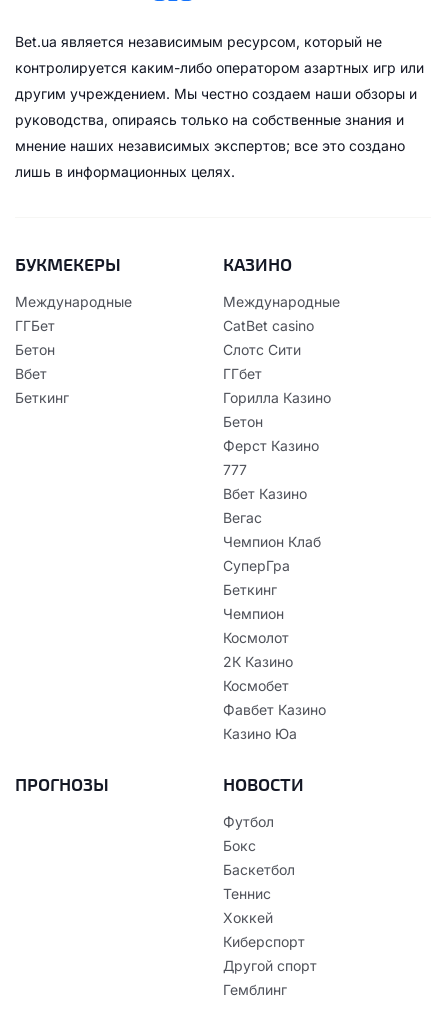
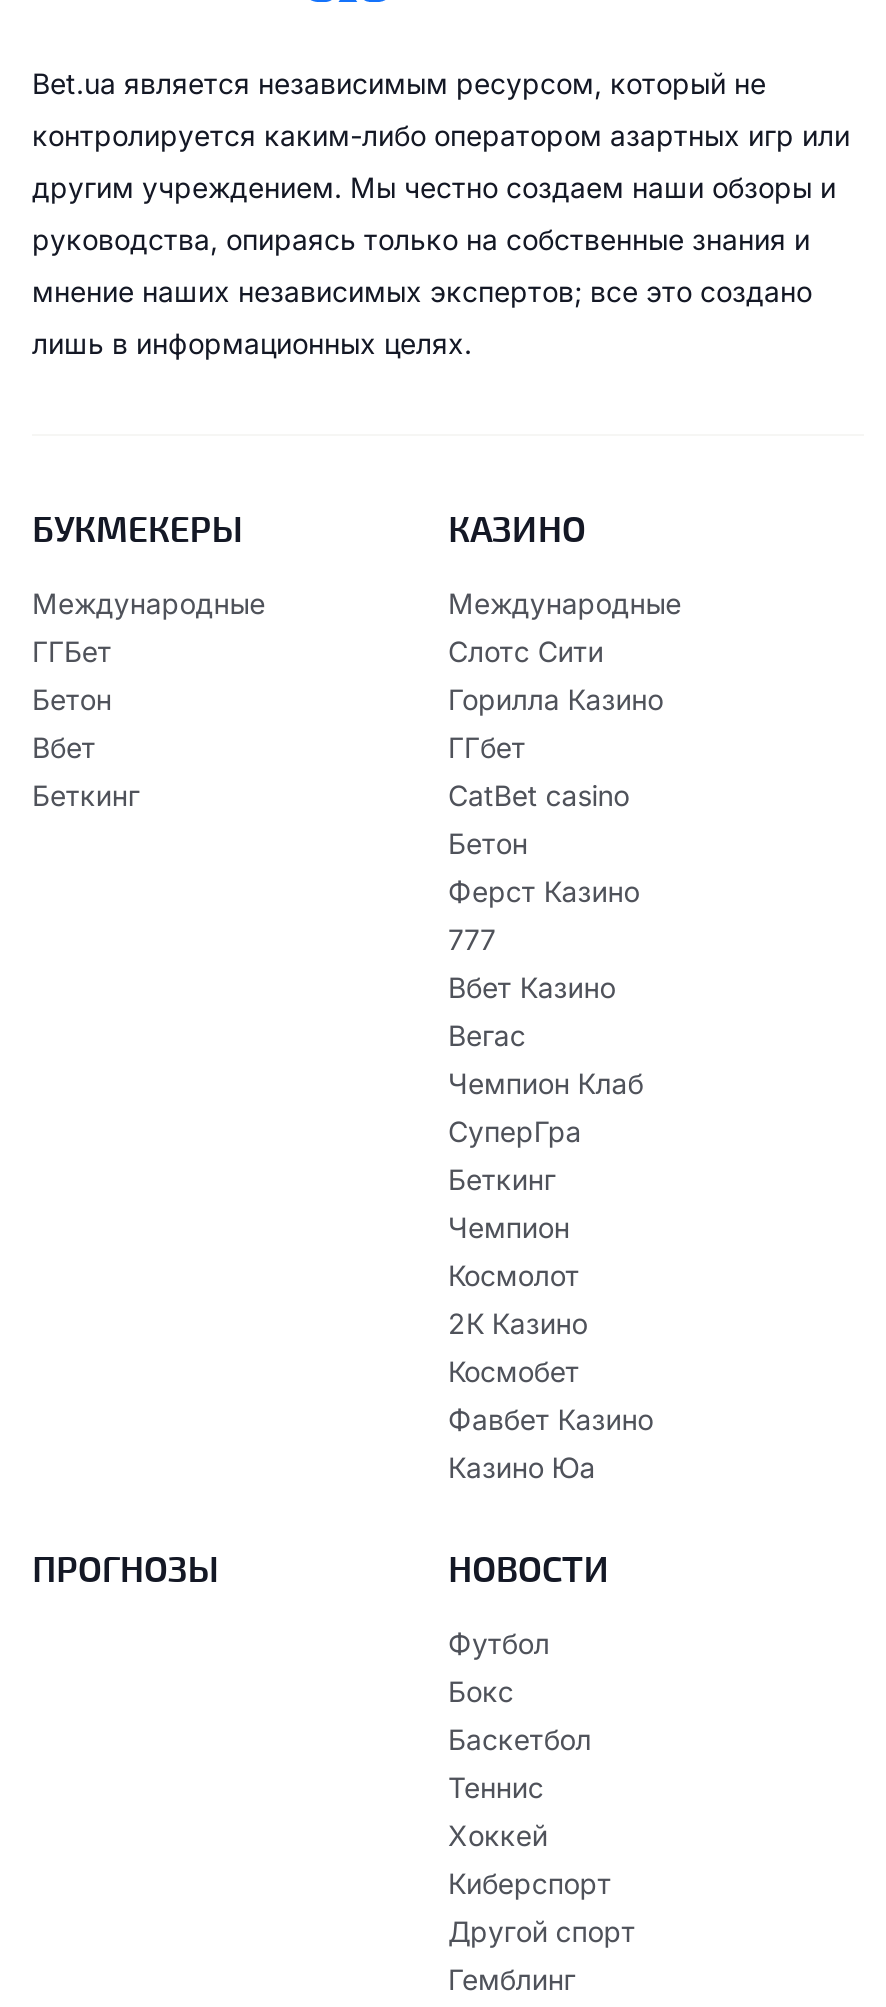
moved down: CatBet casino

moved up: Слотс Сити | ГГбет | Горилла Казино
